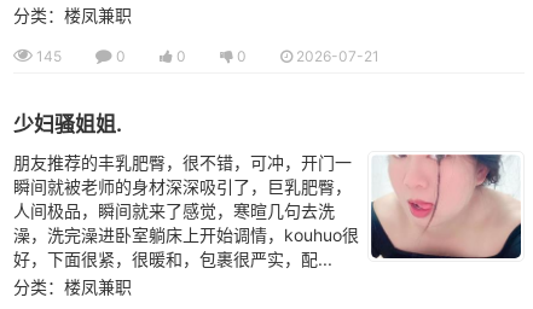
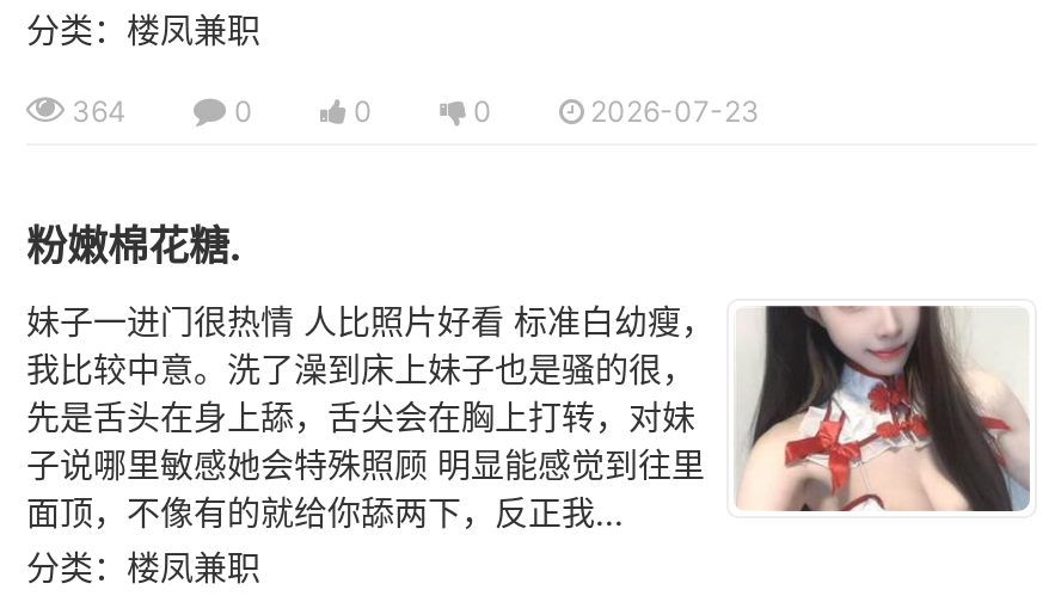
- 145
+ 364

- 2026-07-21
+ 2026-07-23

- 少妇骚姐姐.
+ 粉嫩棉花糖.

- [image]
- 朋友推荐的丰乳肥臀，很不错，可冲，开门一
- 瞬间就被老师的身材深深吸引了，巨乳肥臀，
- 人间极品，瞬间就来了感觉，寒暄几句去洗
- 澡，洗完澡进卧室躺床上开始调情，kouhuo很
- 好，下面很紧，很暖和，包裹很严实，配...
+ [image]
+ 妹子一进门很热情 人比照片好看 标准白幼瘦，
+ 我比较中意。洗了澡到床上妹子也是骚的很，
+ 先是舌头在身上舔，舌尖会在胸上打转，对妹
+ 子说哪里敏感她会特殊照顾 明显能感觉到往里
+ 面顶，不像有的就给你舔两下，反正我...
